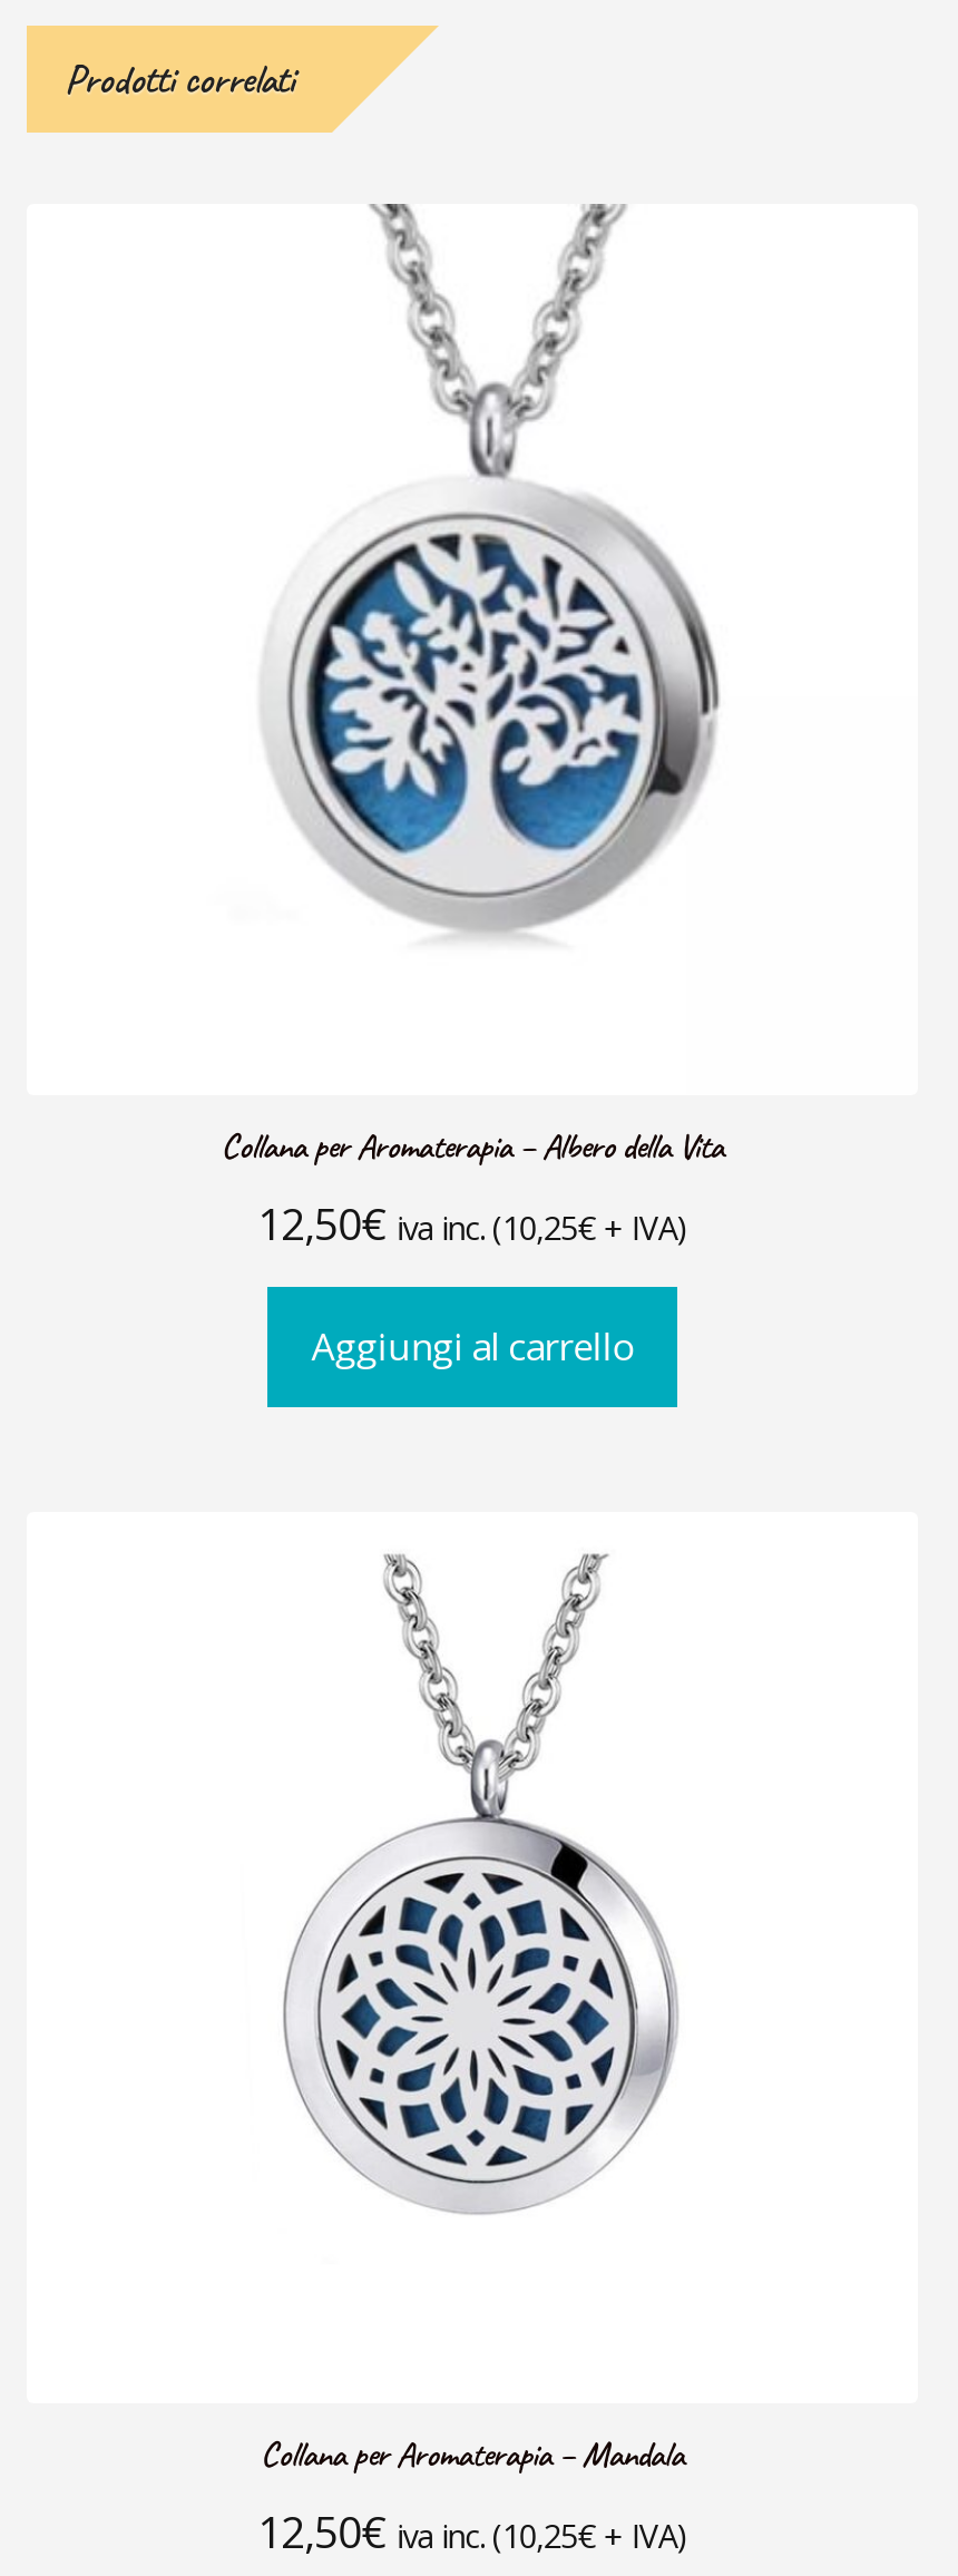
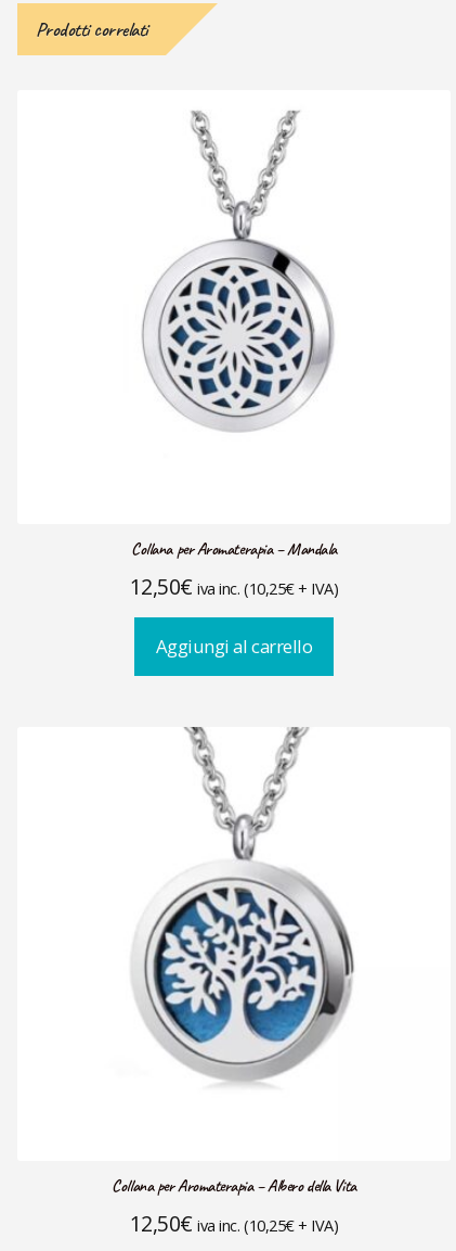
moved down: [image]

moved down: Collana per Aromaterapia – Albero della Vita

moved up: [image]

moved up: Collana per Aromaterapia – Mandala
